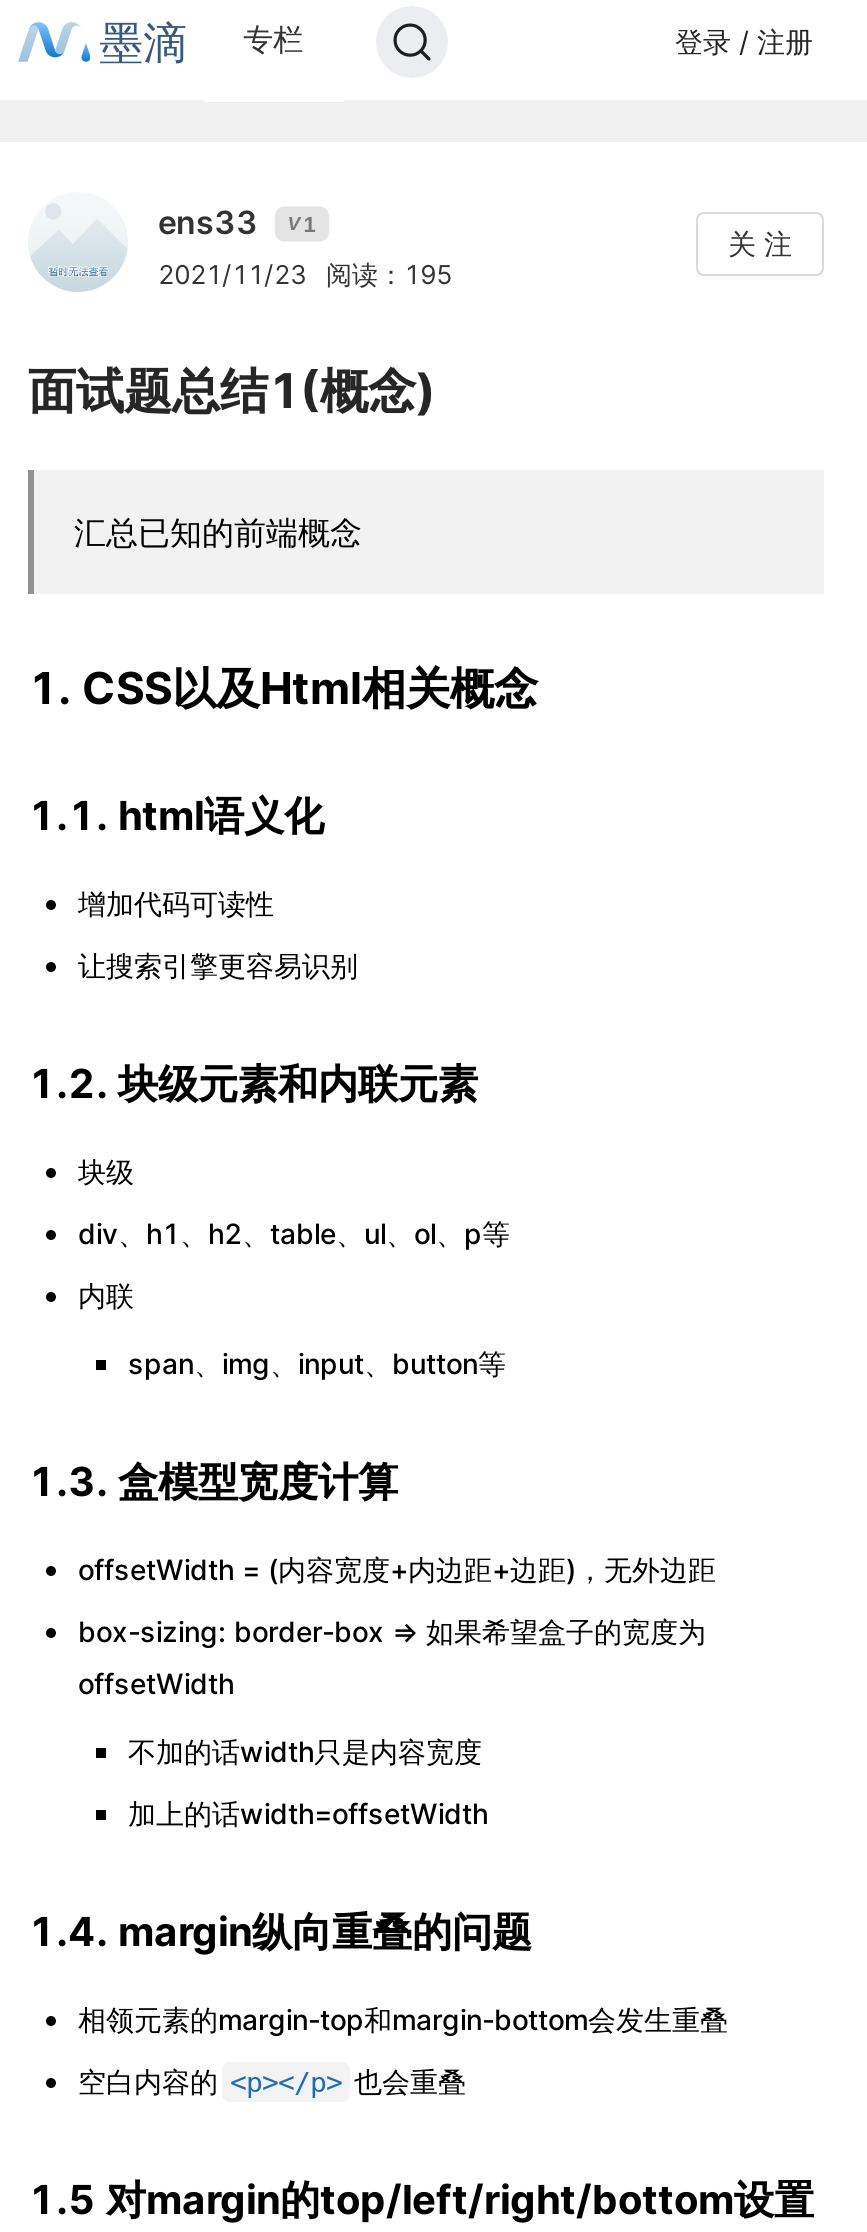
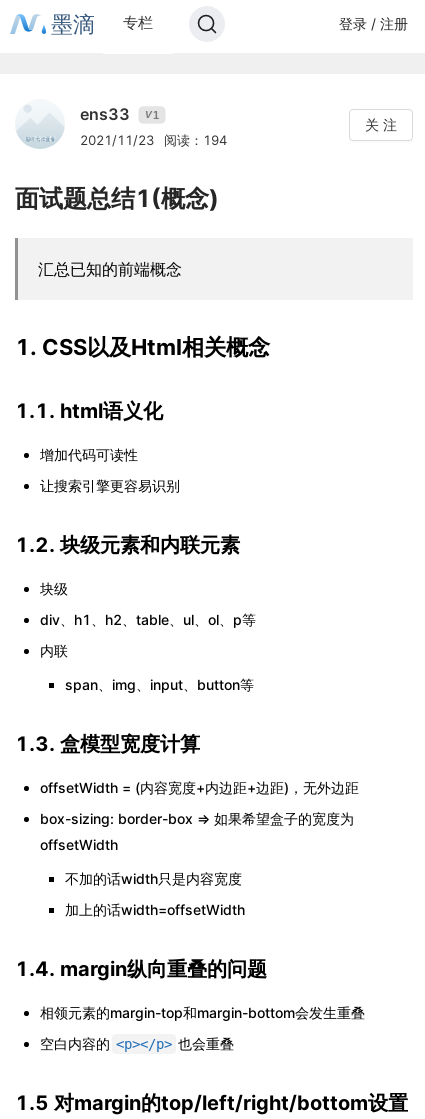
- 2021/11/23 阅读：195
+ 2021/11/23 阅读：194
